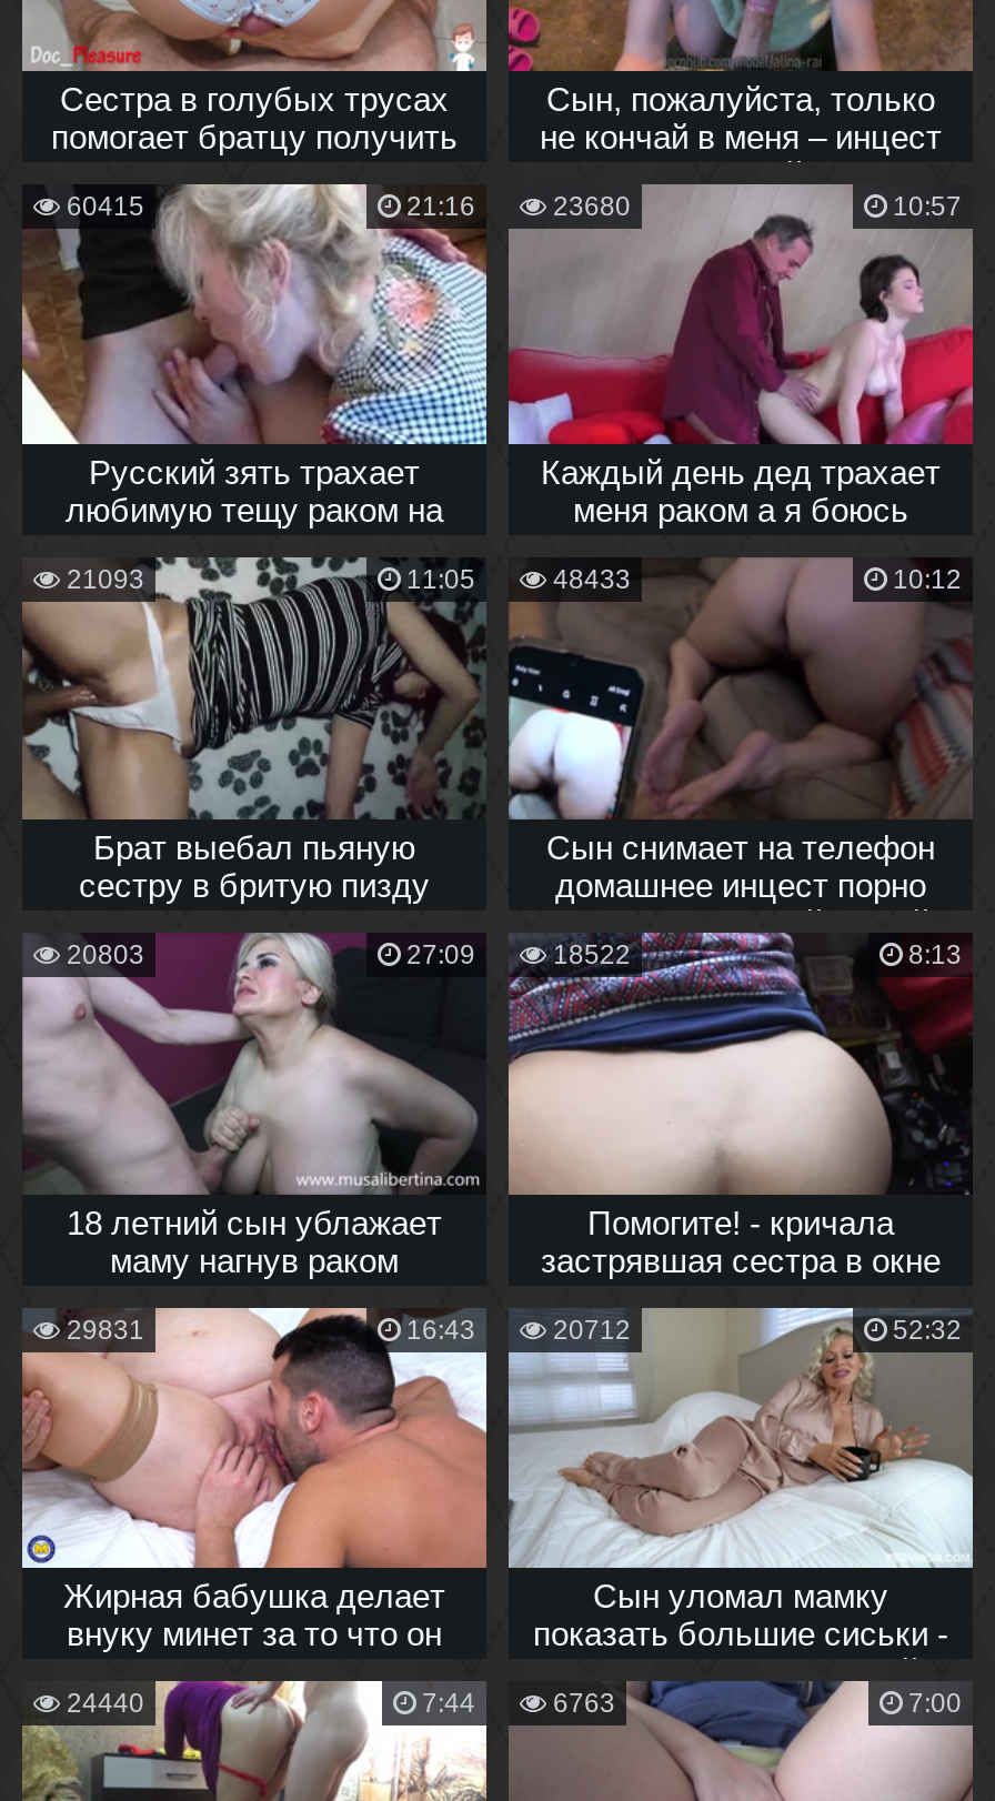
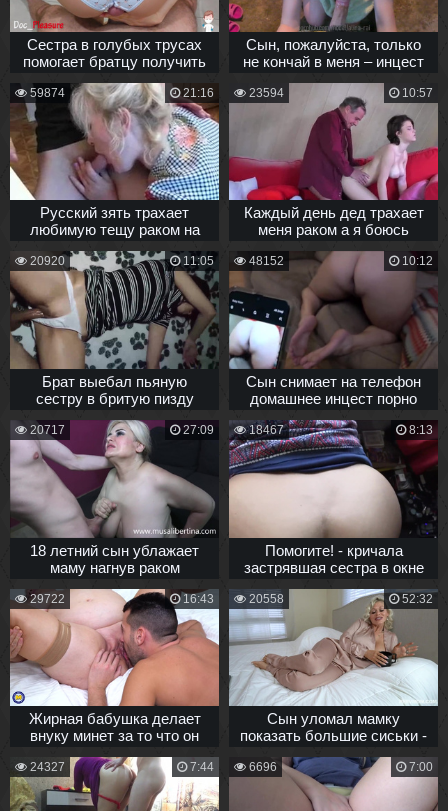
- 60415
+ 59874

- 23680
+ 23594

- 21093
+ 20920

- 48433
+ 48152

- 20803
+ 20717

- 18522
+ 18467

- 29831
+ 29722

- 20712
+ 20558

- 24440
+ 24327

- 6763
+ 6696
